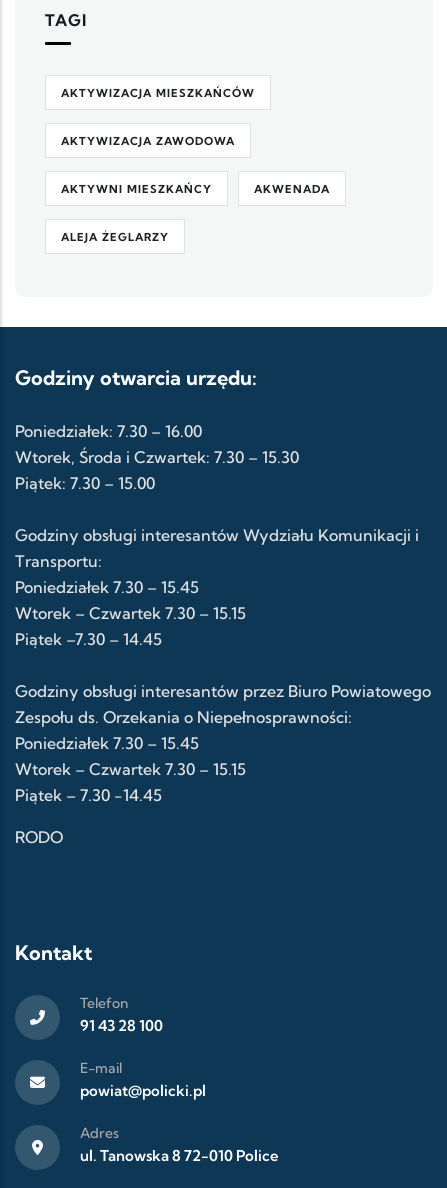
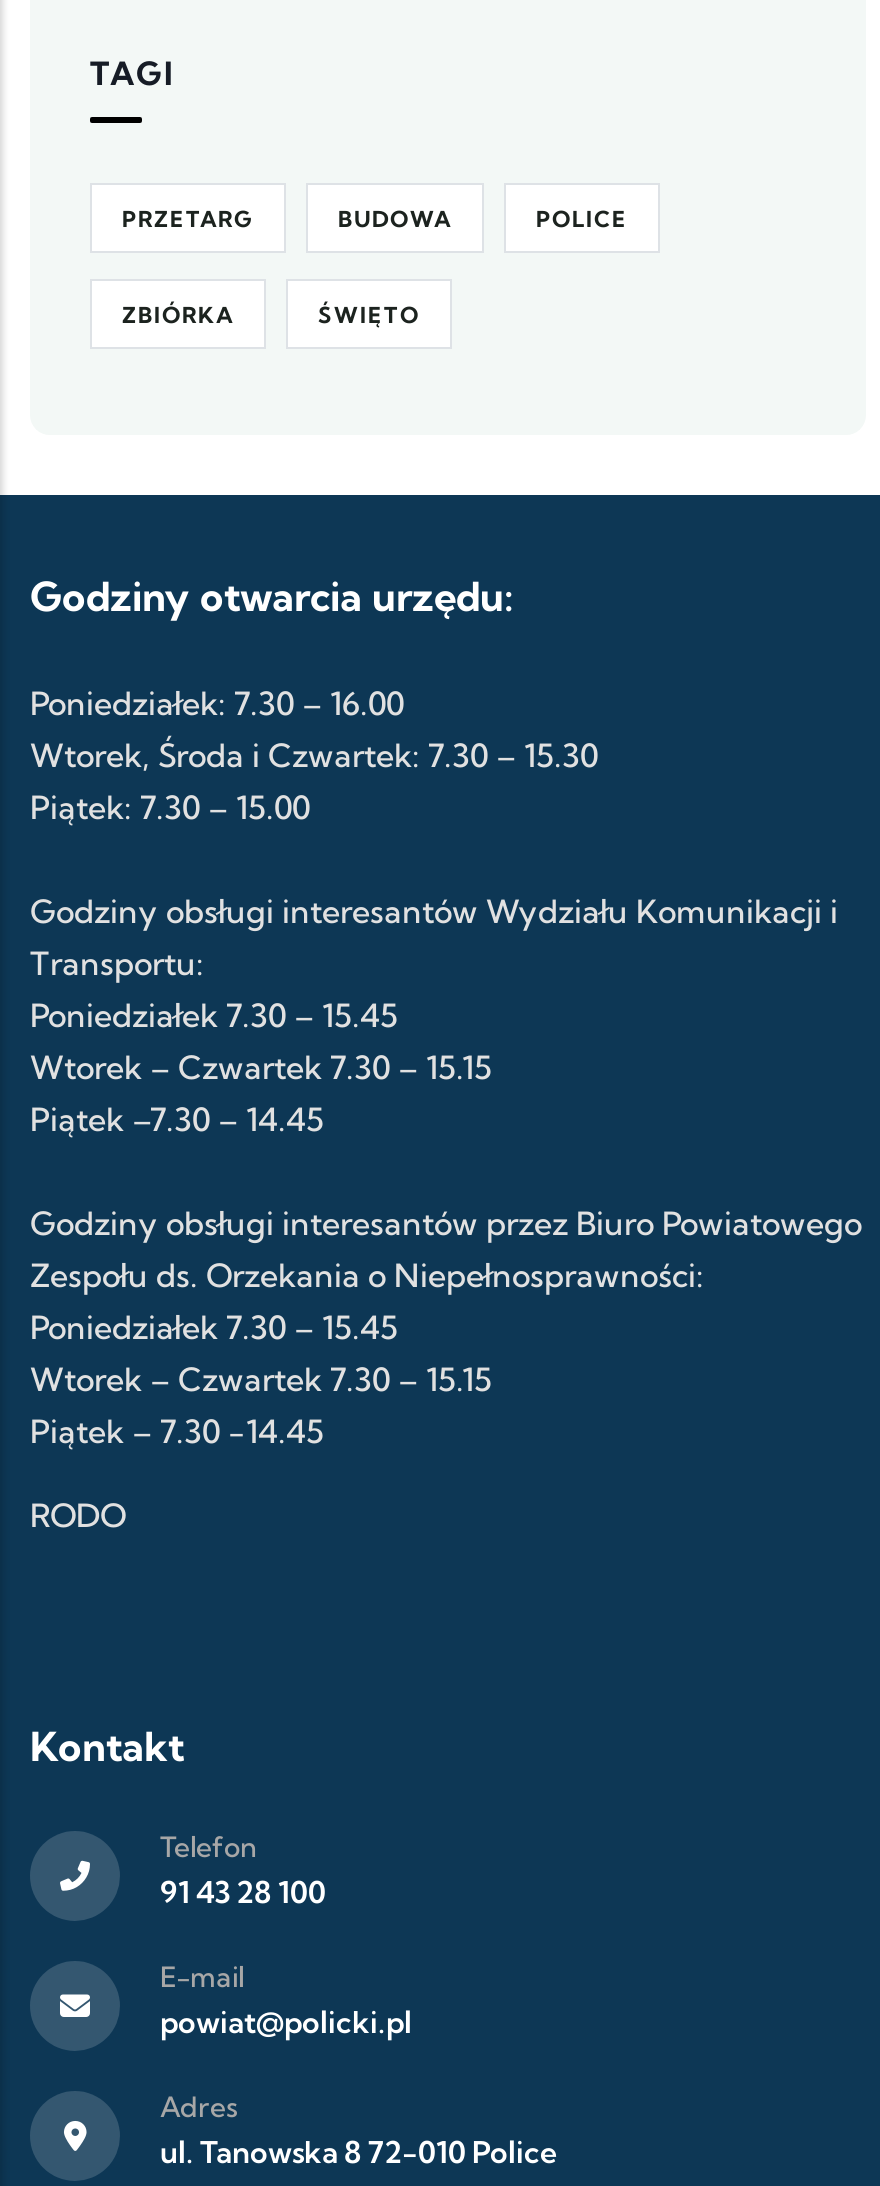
- AKTYWIZACJA MIESZKAŃCÓW
- AKTYWIZACJA ZAWODOWA
- AKTYWNI MIESZKAŃCY
- AKWENADA
- ALEJA ŻEGLARZY
+ PRZETARG
+ BUDOWA
+ POLICE
+ ZBIÓRKA
+ ŚWIĘTO
